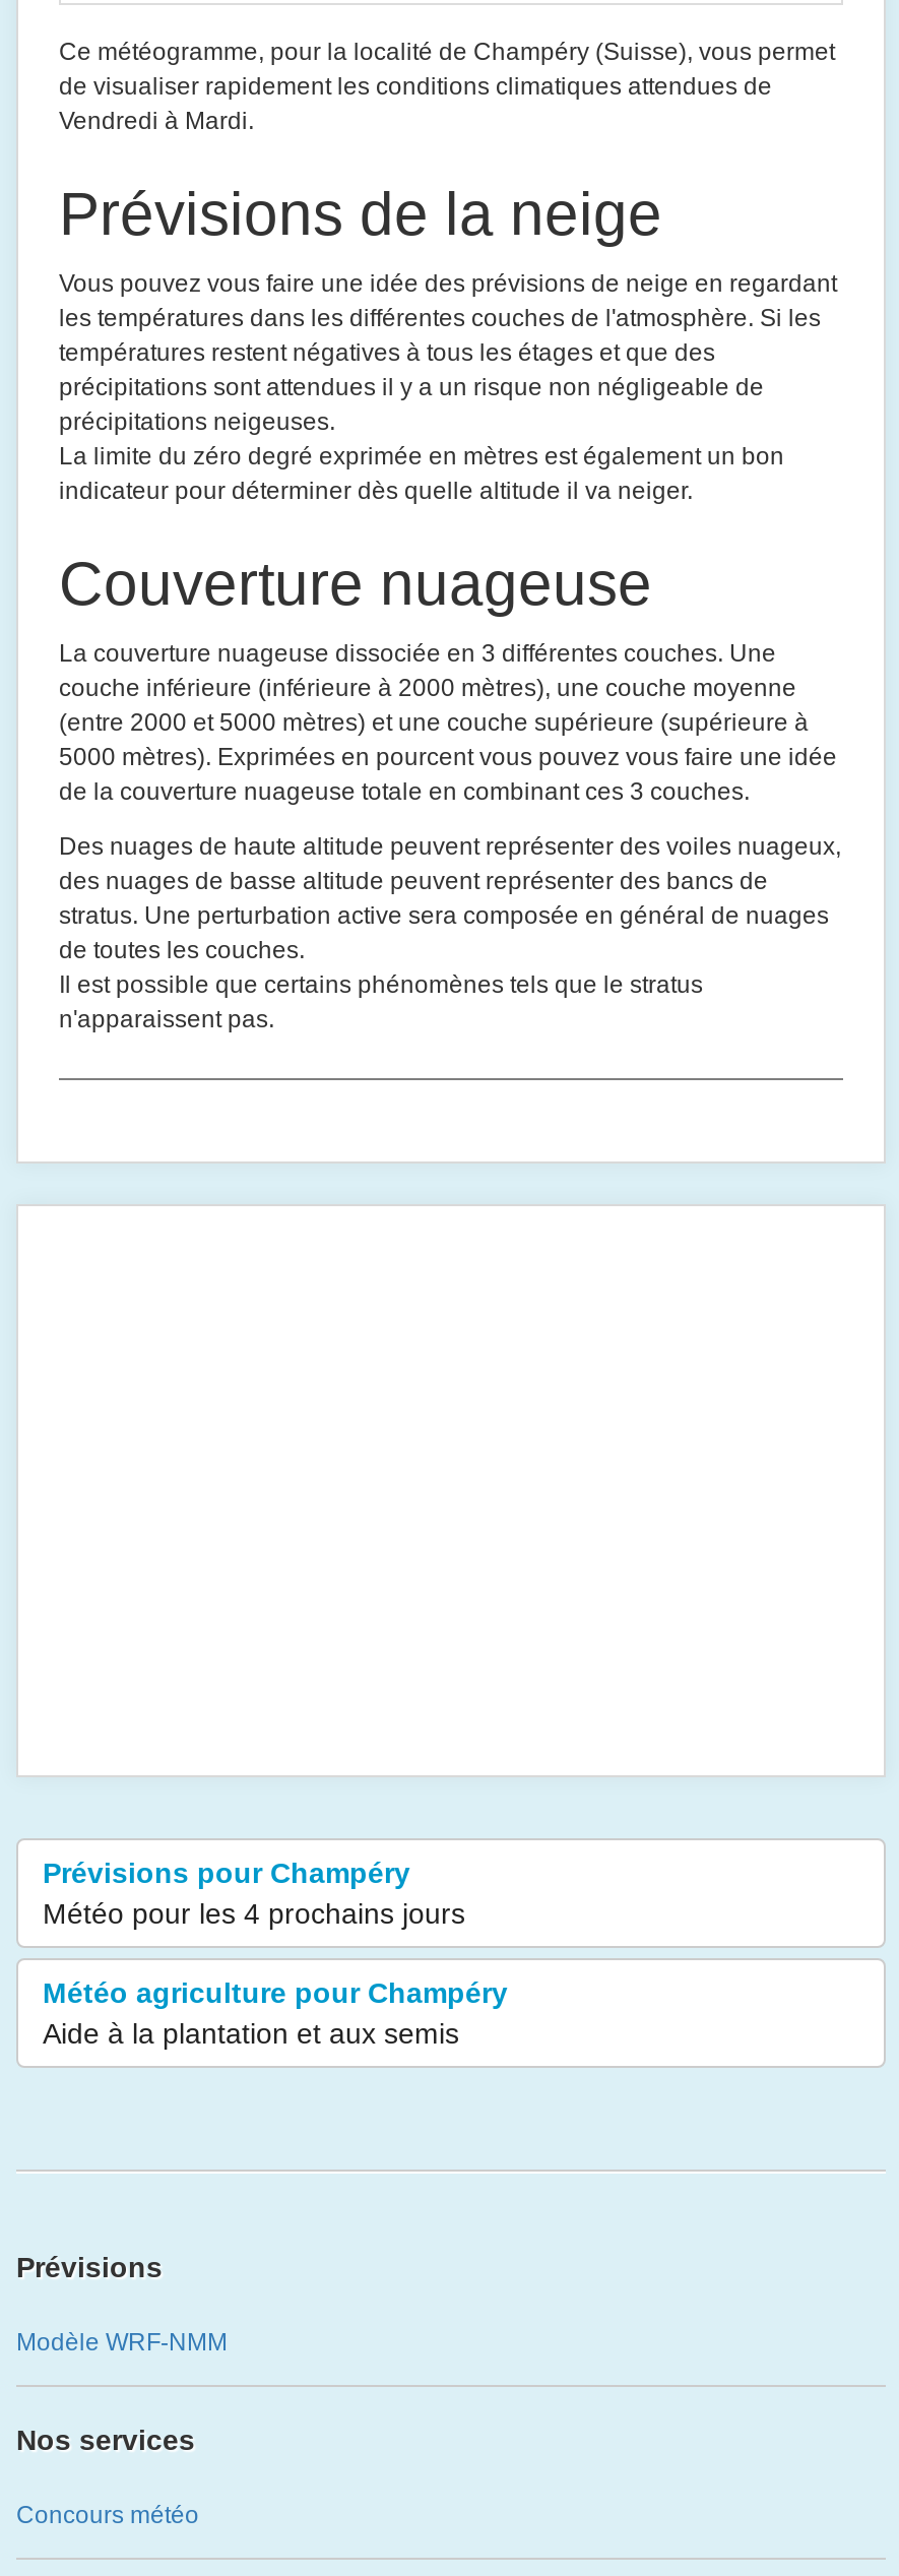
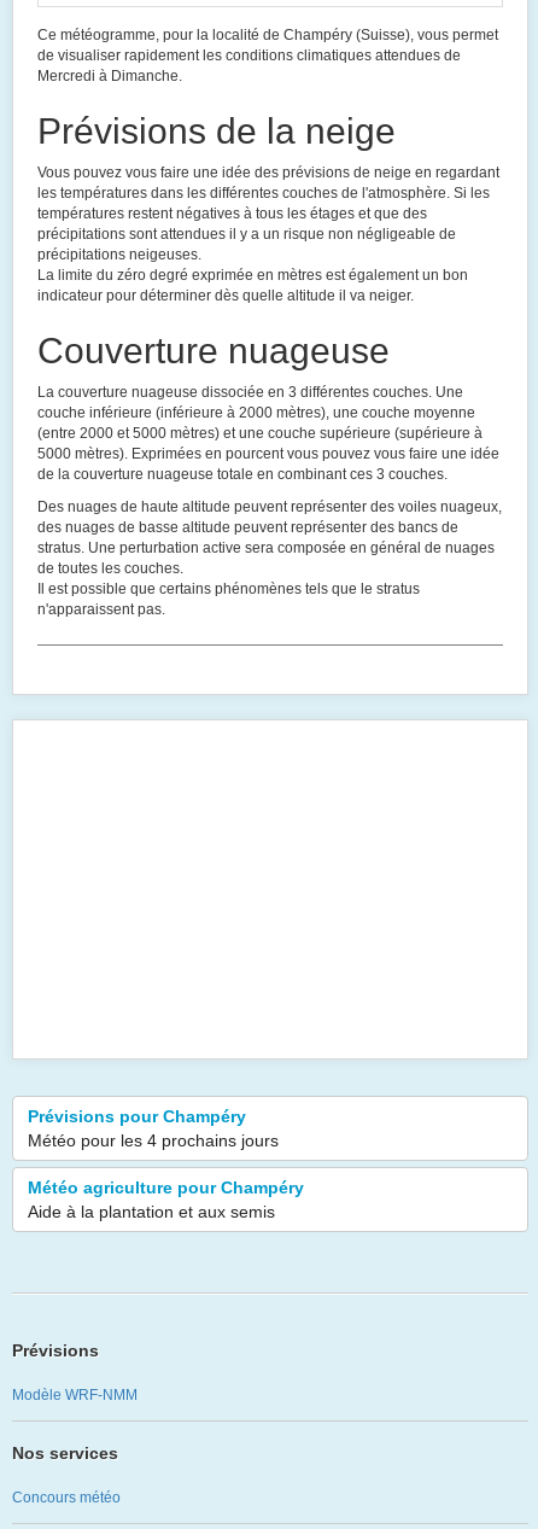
- Vendredi à Mardi.
+ Mercredi à Dimanche.
